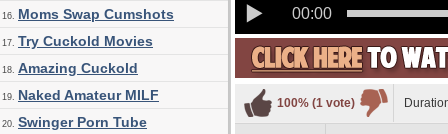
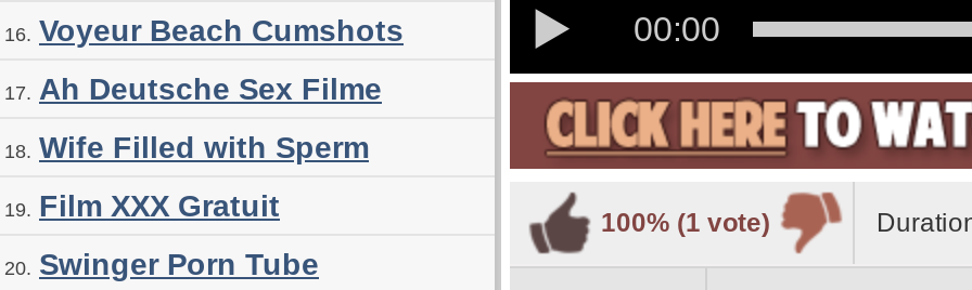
- 16. Moms Swap Cumshots
+ 16. Voyeur Beach Cumshots

- 17. Try Cuckold Movies
+ 17. Ah Deutsche Sex Filme

- 18. Amazing Cuckold
+ 18. Wife Filled with Sperm

- 19. Naked Amateur MILF
+ 19. Film XXX Gratuit
